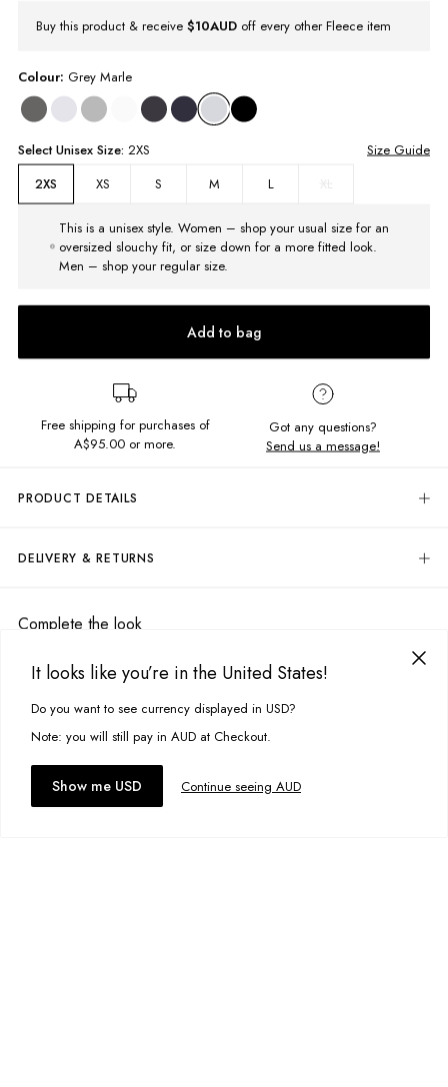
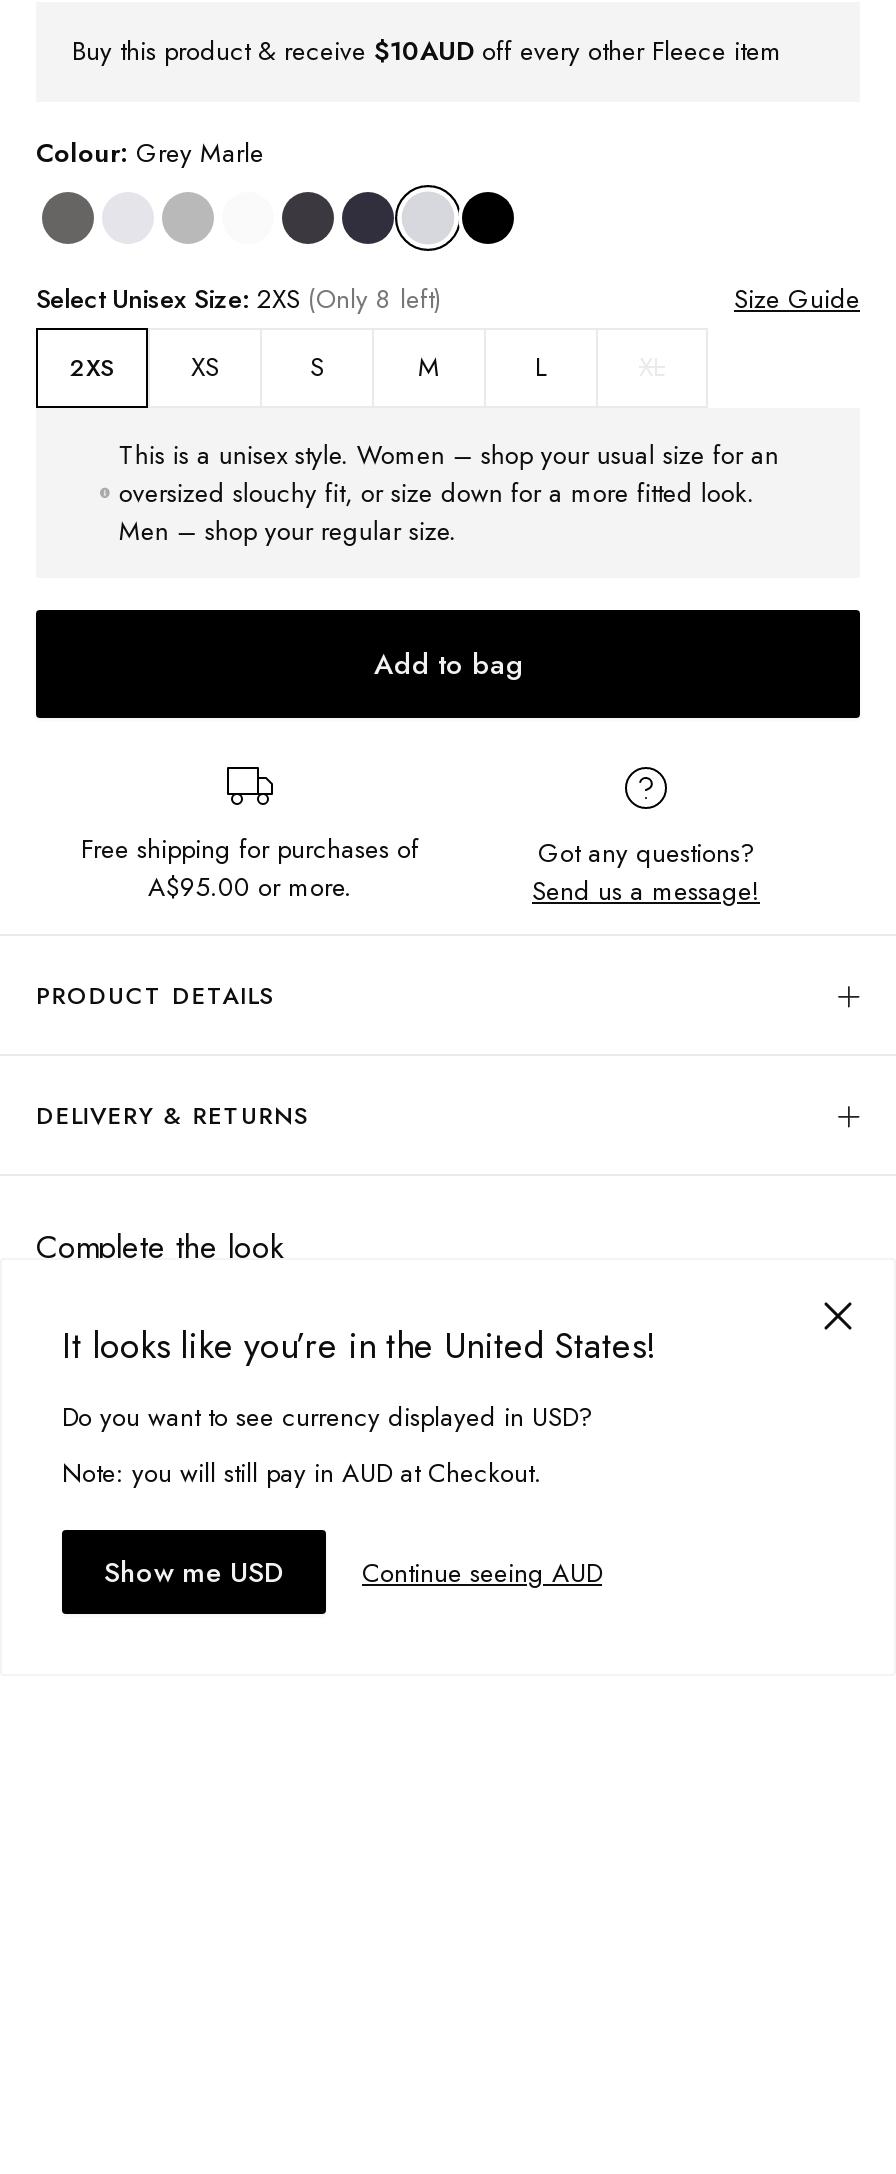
- Select Unisex Size: 2XS
+ Select Unisex Size: 2XS (Only 8 left)
